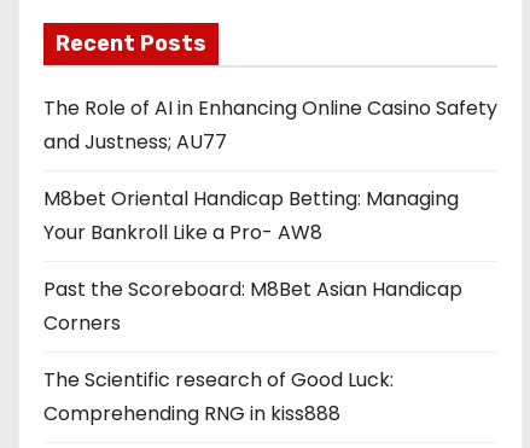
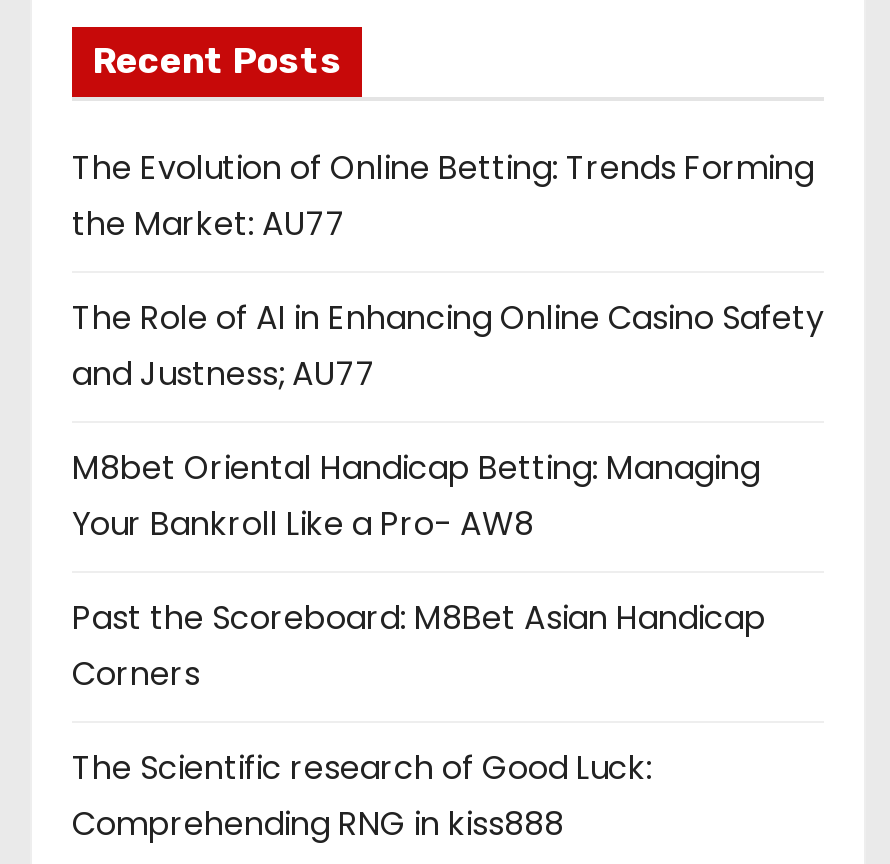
+ The Evolution of Online Betting: Trends Forming
+ the Market: AU77
